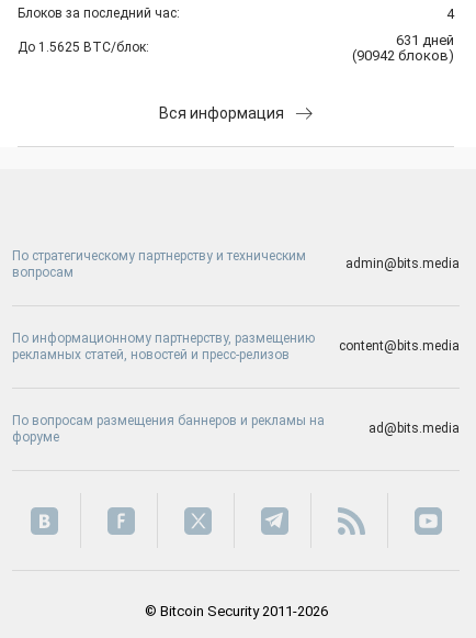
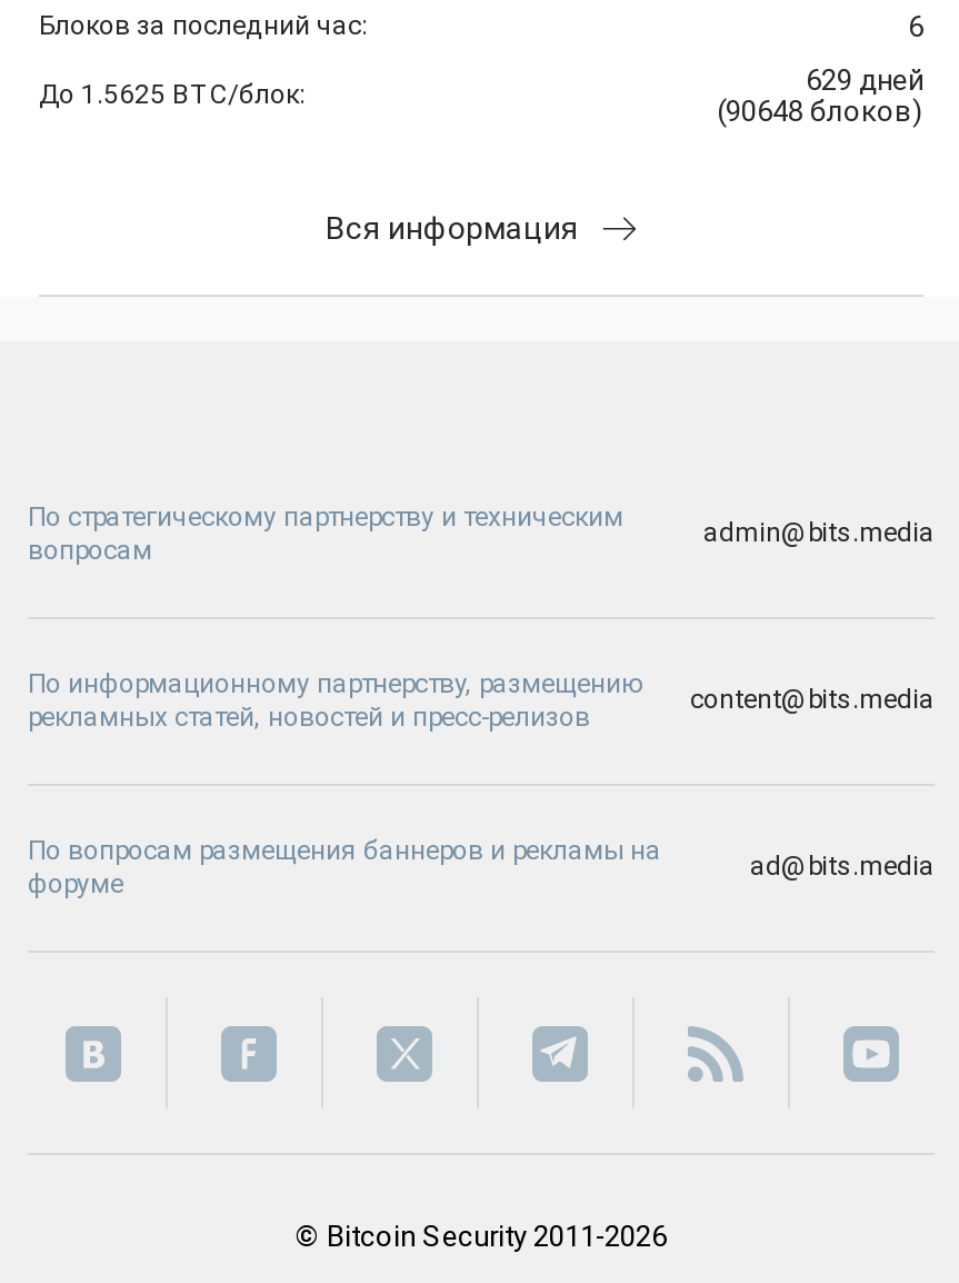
- 4
+ 6

- 631 дней
+ 629 дней

- (90942 блоков)
+ (90648 блоков)
